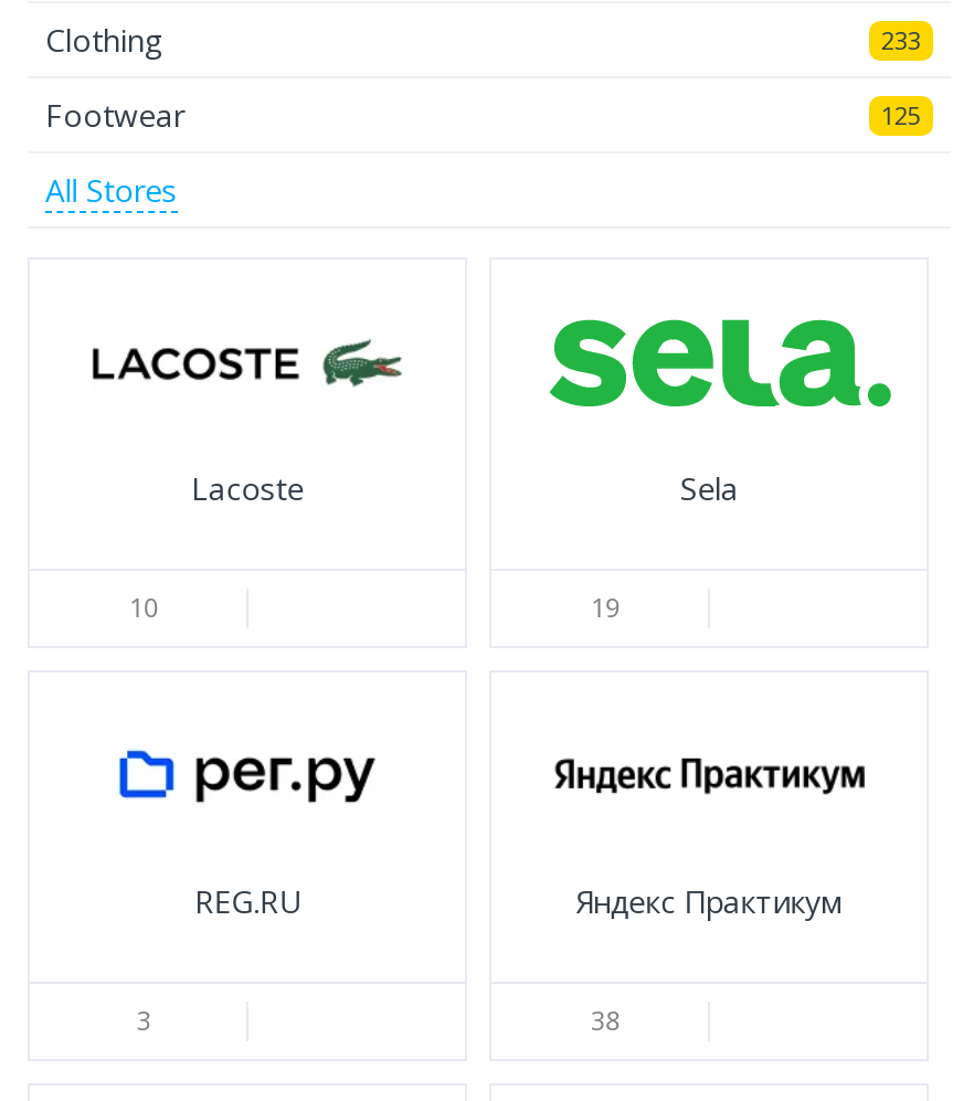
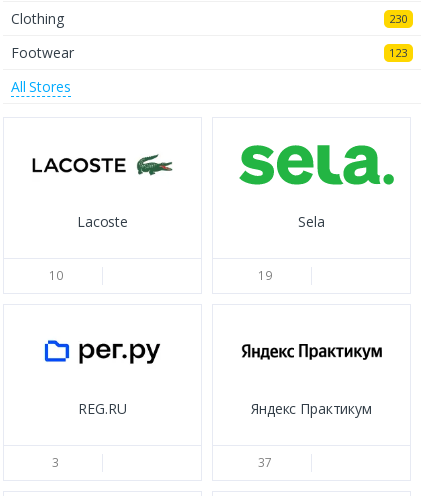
- 233
+ 230

- 125
+ 123

- 38
+ 37
